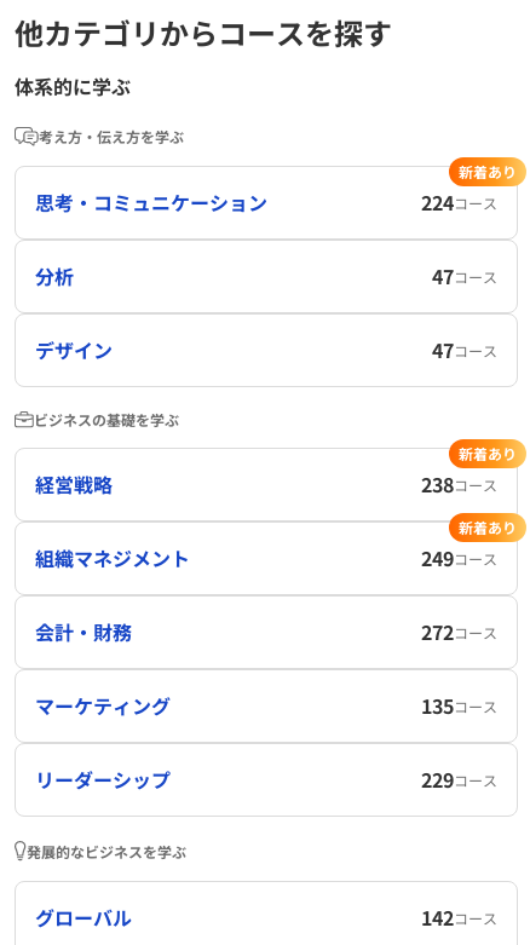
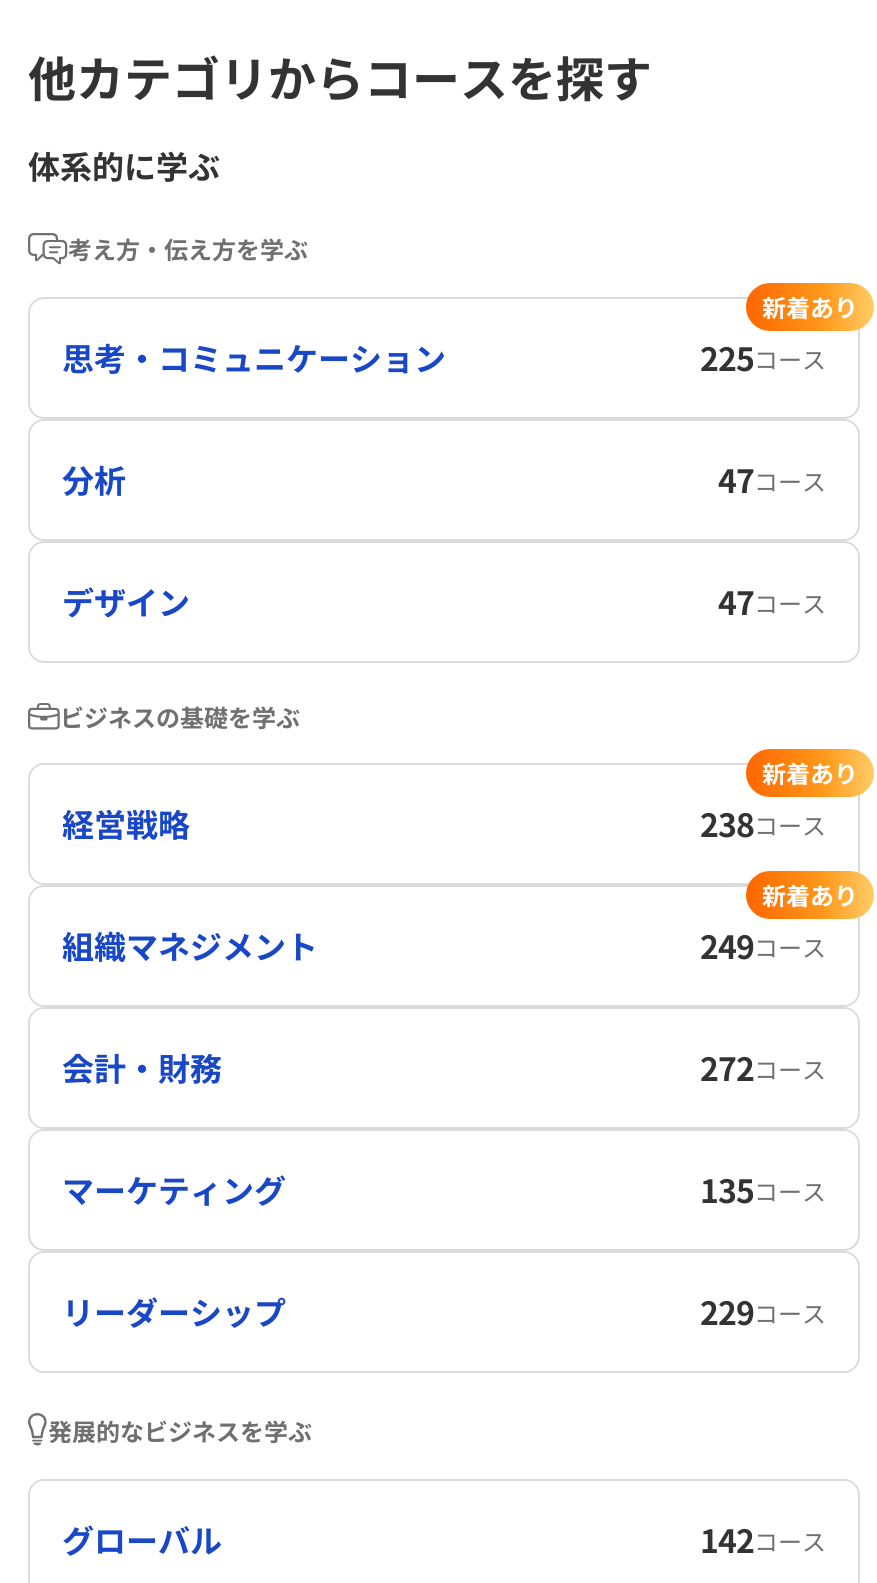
- 224コース
+ 225コース
